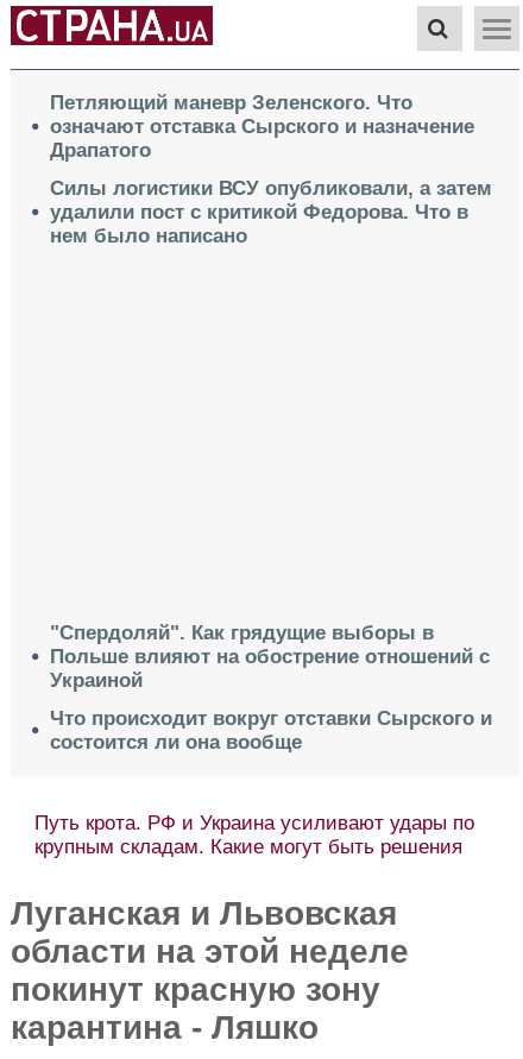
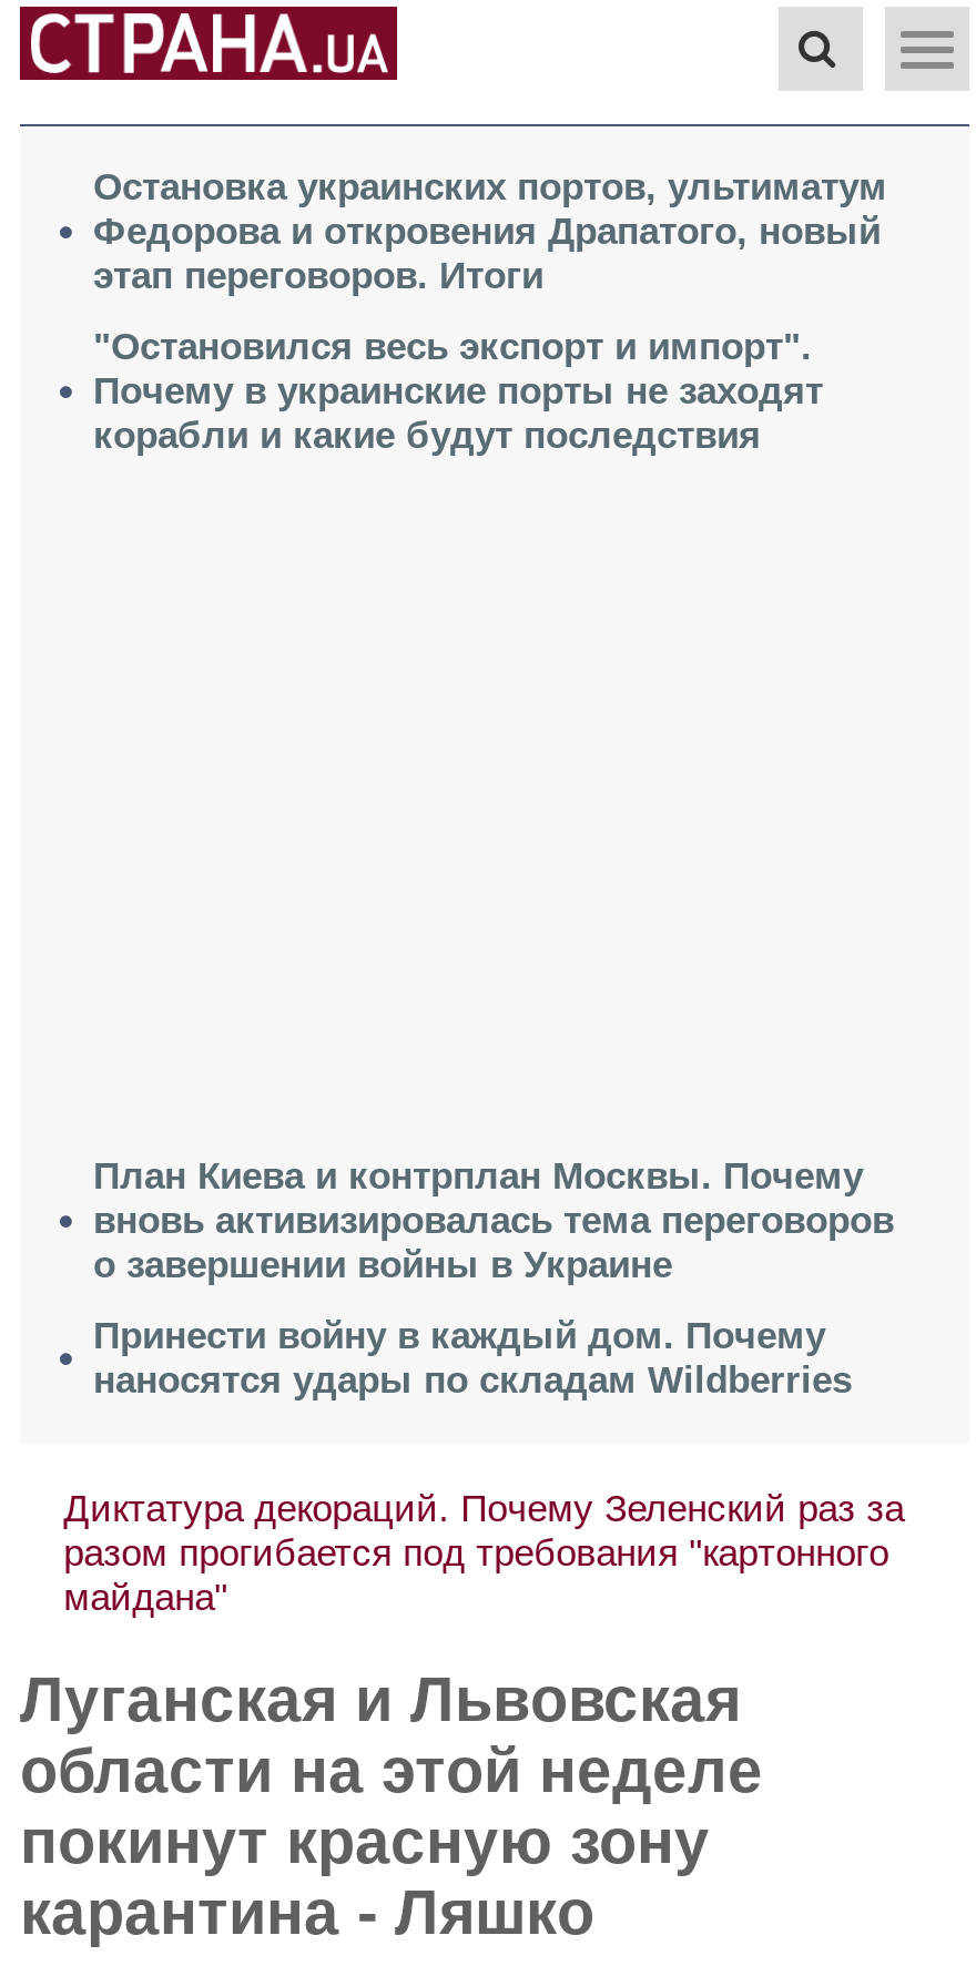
- Петляющий маневр Зеленского. Что
- означают отставка Сырского и назначение
- Драпатого
+ Остановка украинских портов, ультиматум
+ Федорова и откровения Драпатого, новый
+ этап переговоров. Итоги

- Силы логистики ВСУ опубликовали, а затем
- удалили пост с критикой Федорова. Что в
- нем было написано
+ "Остановился весь экспорт и импорт".
+ Почему в украинские порты не заходят
+ корабли и какие будут последствия

- "Спердоляй". Как грядущие выборы в
- Польше влияют на обострение отношений с
- Украиной
+ План Киева и контрплан Москвы. Почему
+ вновь активизировалась тема переговоров
+ о завершении войны в Украине

- Что происходит вокруг отставки Сырского и
- состоится ли она вообще
+ Принести войну в каждый дом. Почему
+ наносятся удары по складам Wildberries

- Путь крота. РФ и Украина усиливают удары по
- крупным складам. Какие могут быть решения
+ Диктатура декораций. Почему Зеленский раз за
+ разом прогибается под требования "картонного
+ майдана"
